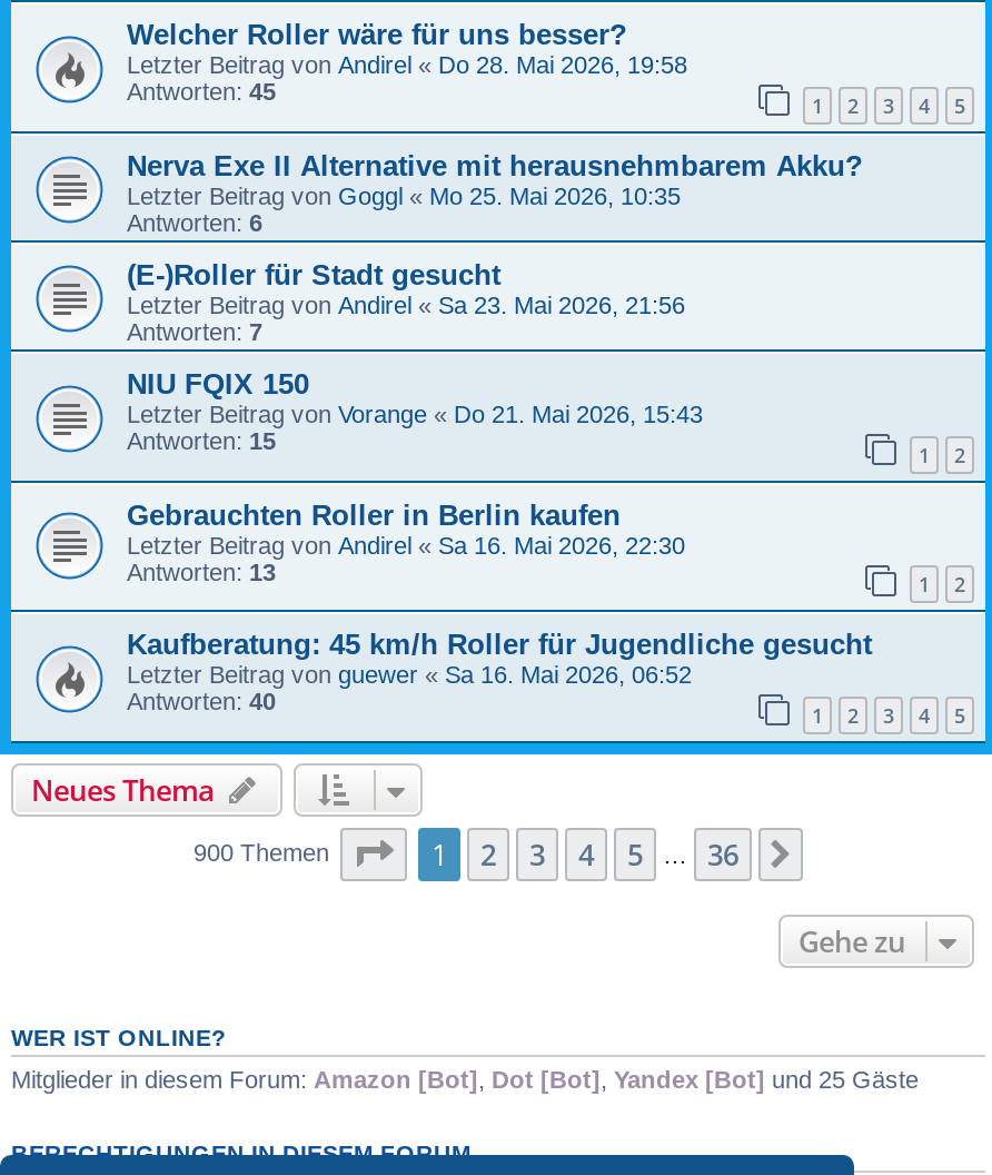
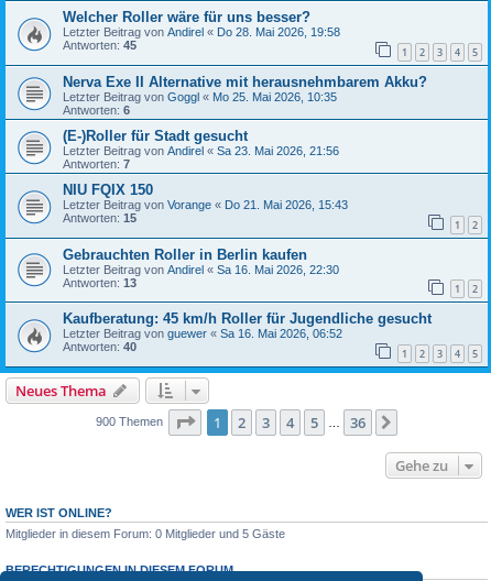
- Mitglieder in diesem Forum: Amazon [Bot], Dot [Bot], Yandex [Bot] und 25 Gäste
+ Mitglieder in diesem Forum: 0 Mitglieder und 5 Gäste
